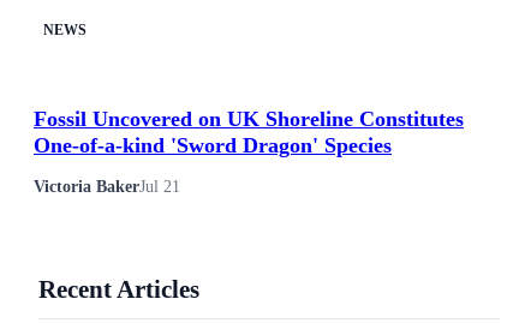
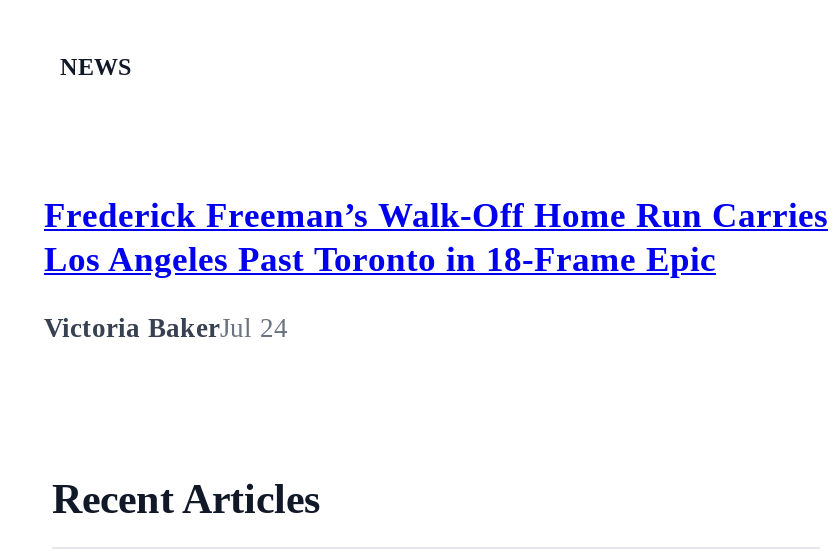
- Fossil Uncovered on UK Shoreline Constitutes
- One-of-a-kind 'Sword Dragon' Species
+ Frederick Freeman’s Walk-Off Home Run Carries
+ Los Angeles Past Toronto in 18-Frame Epic

- Victoria BakerJul 21
+ Victoria BakerJul 24
